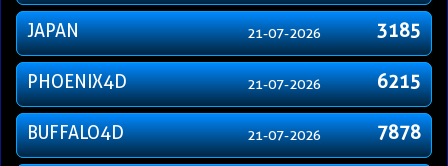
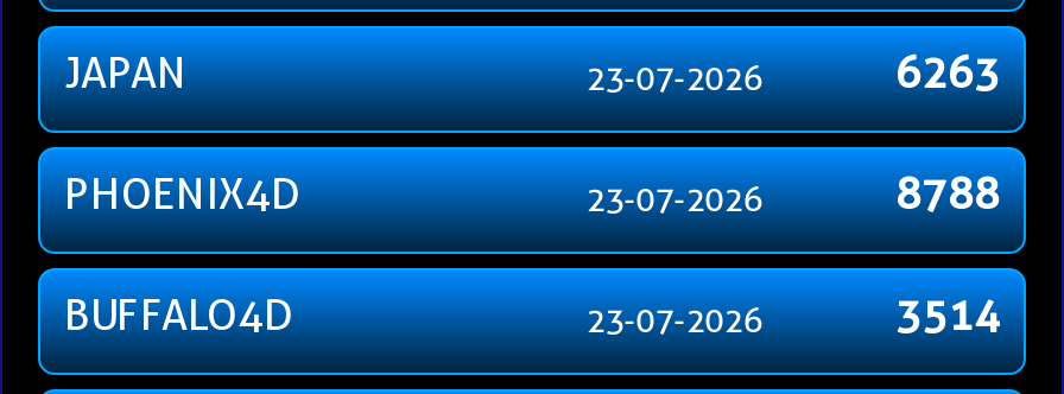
- 21-07-2026
+ 23-07-2026

- 3185
+ 6263

- 21-07-2026
+ 23-07-2026

- 6215
+ 8788

- 21-07-2026
+ 23-07-2026

- 7878
+ 3514
